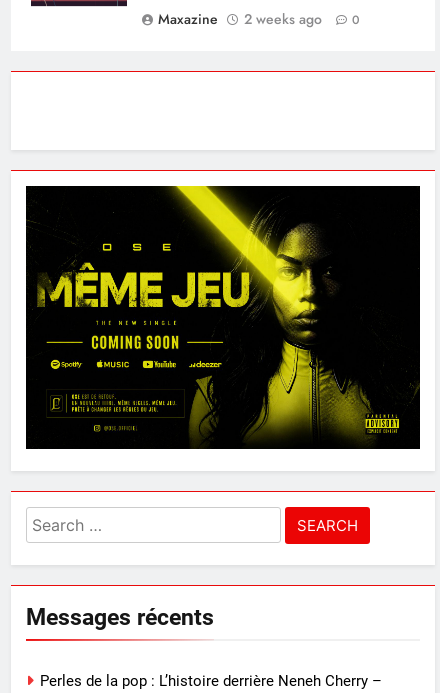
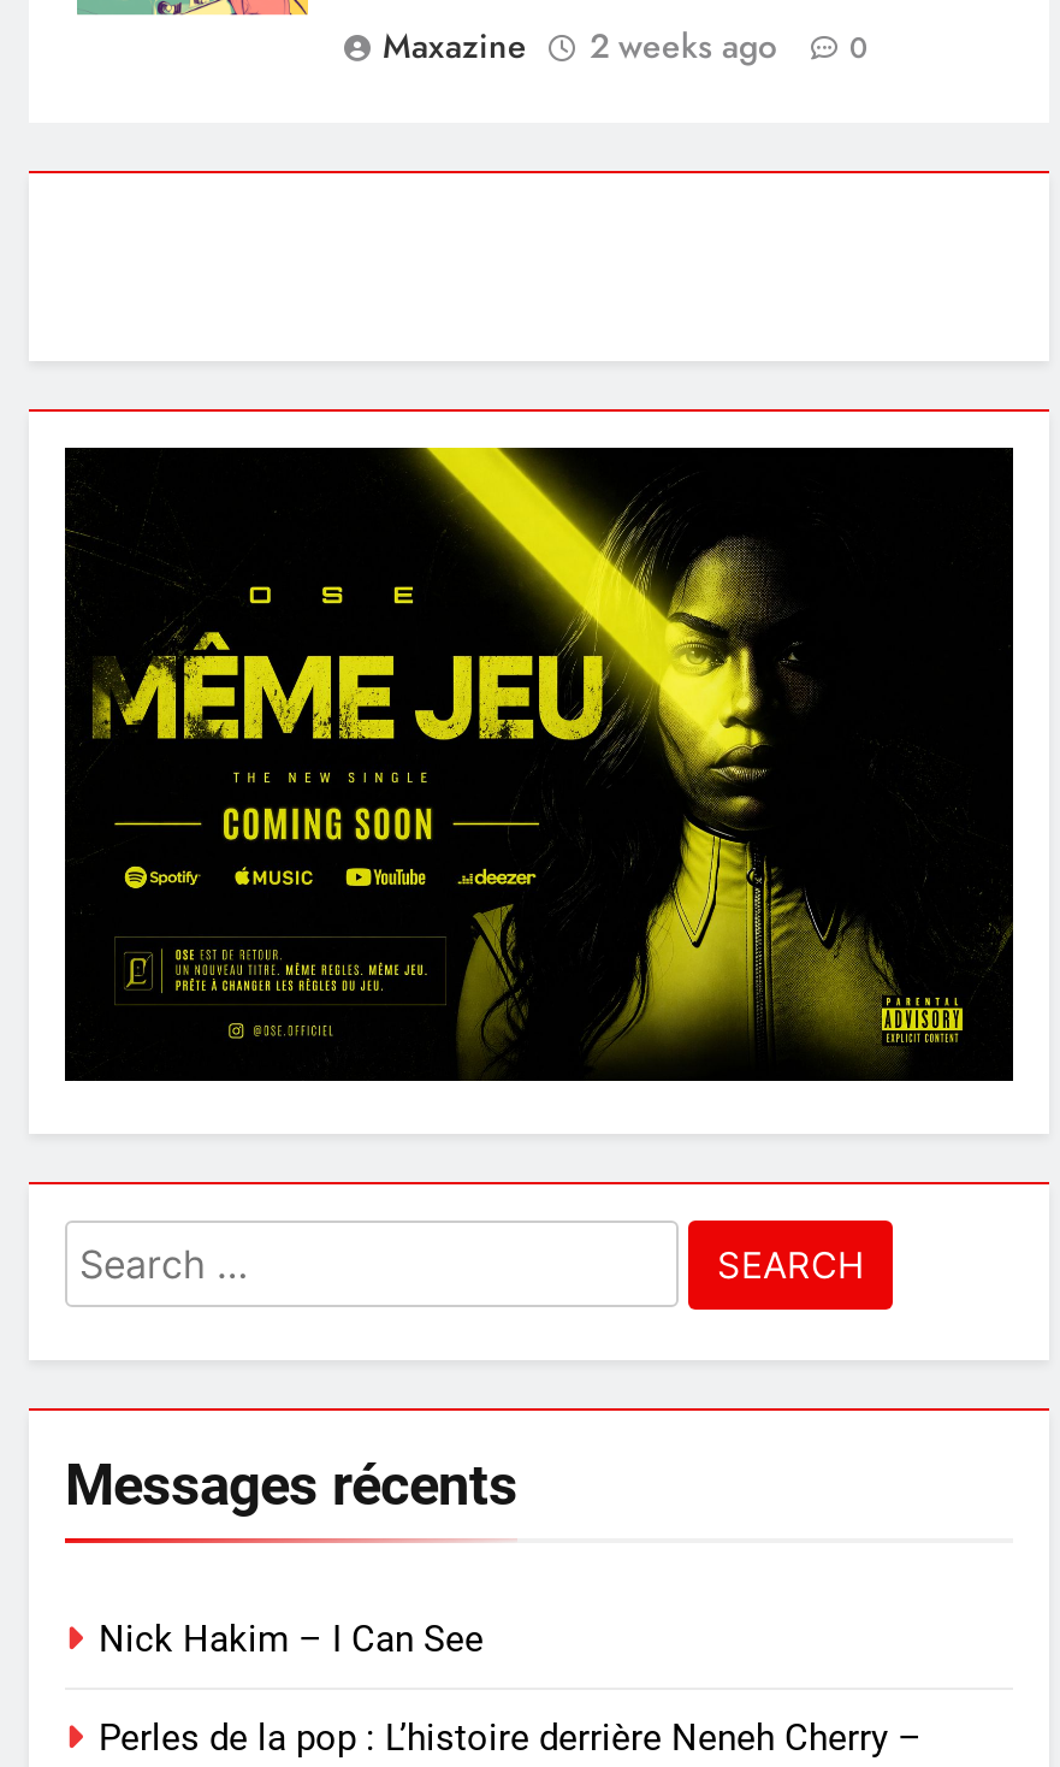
+ Nick Hakim – I Can See
